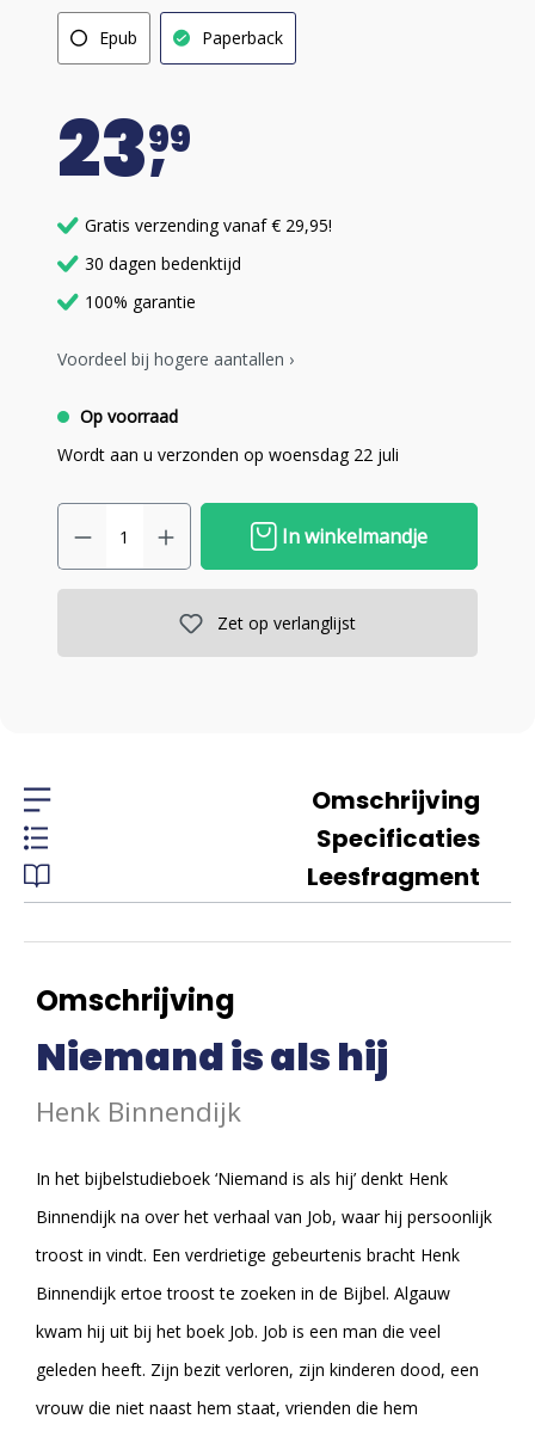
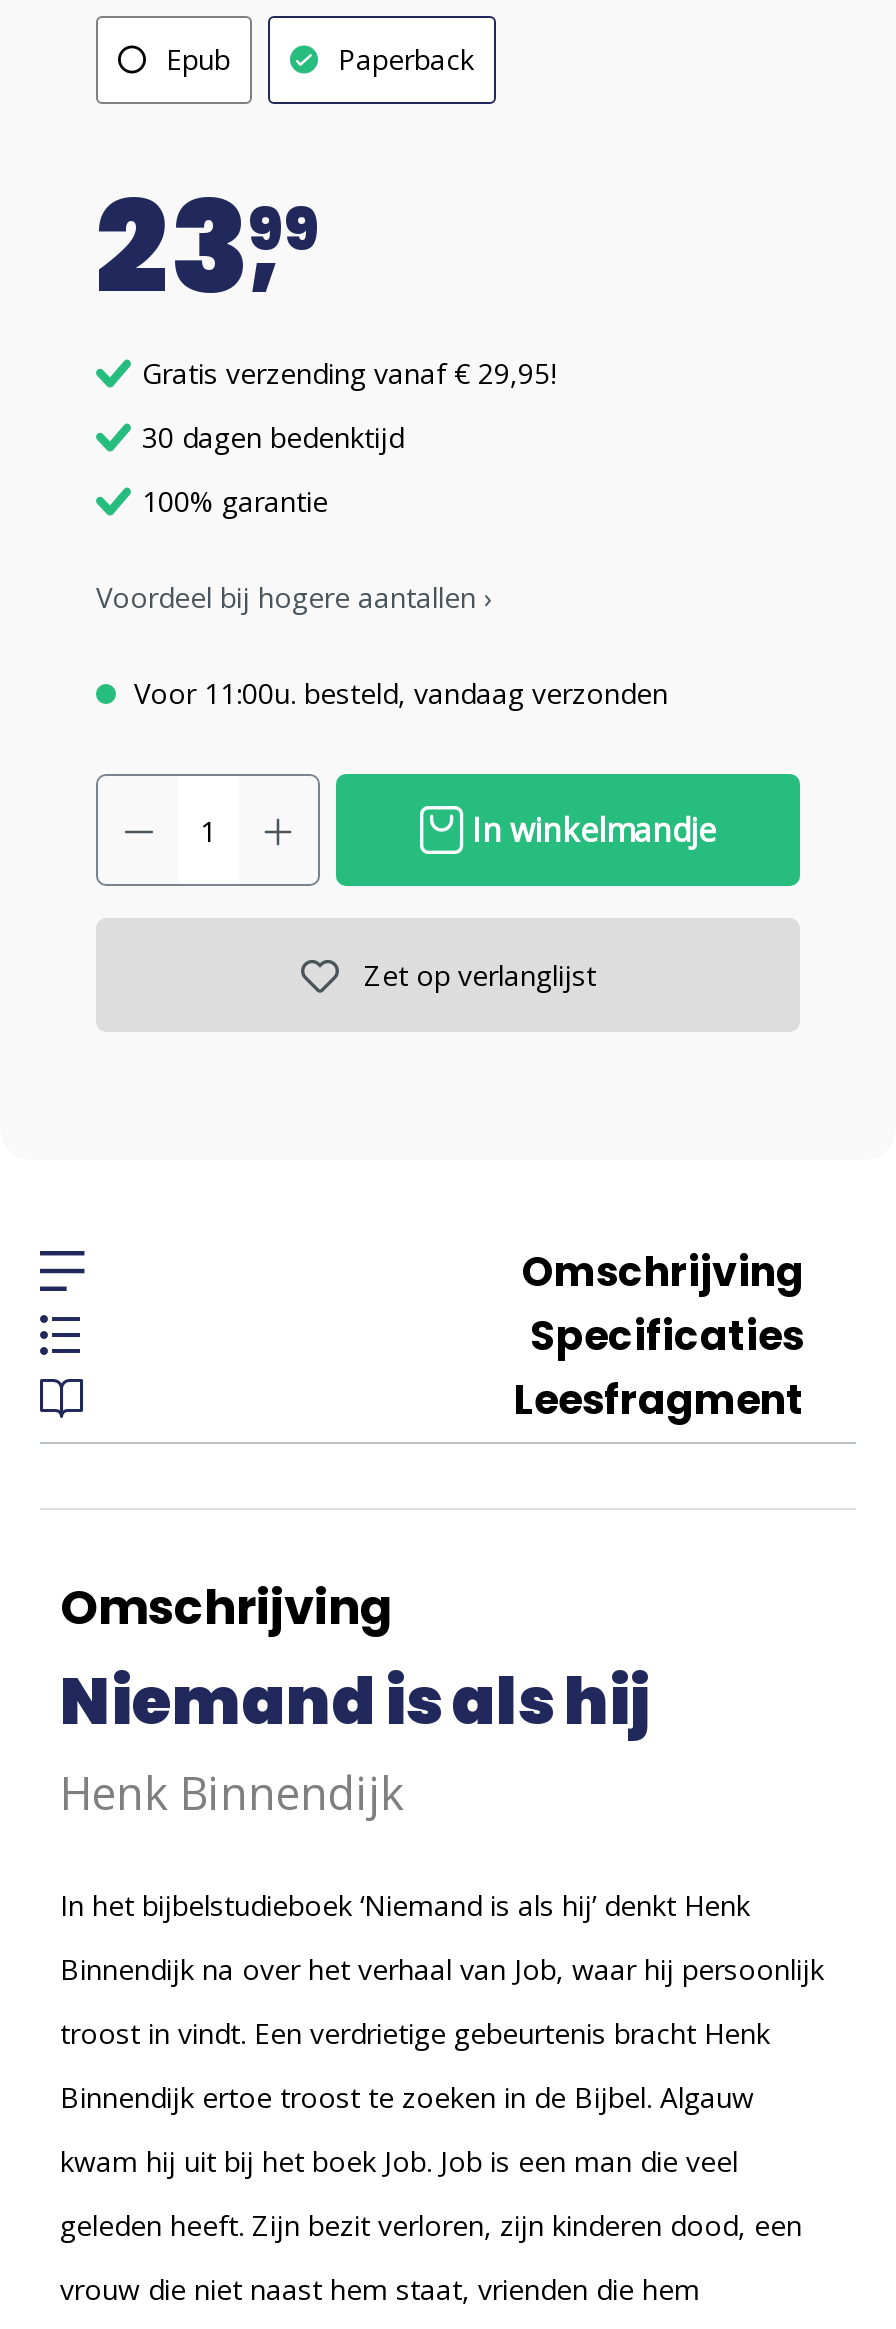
- Op voorraad
- Wordt aan u verzonden op woensdag 22 juli
+ Voor 11:00u. besteld, vandaag verzonden
